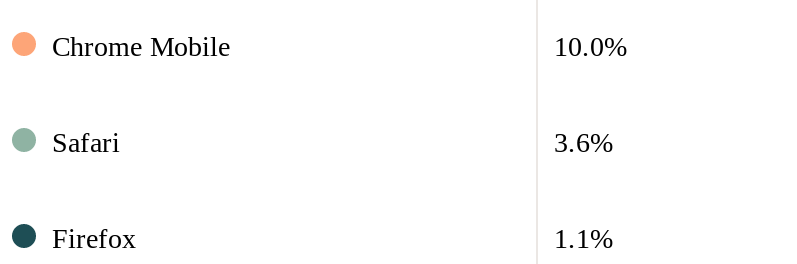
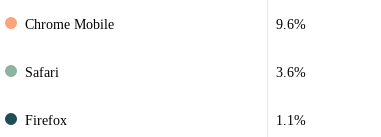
- 10.0%
+ 9.6%
